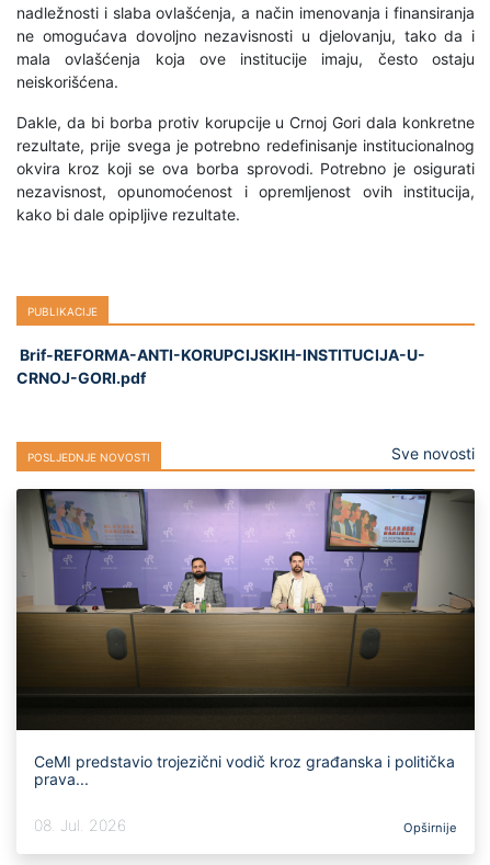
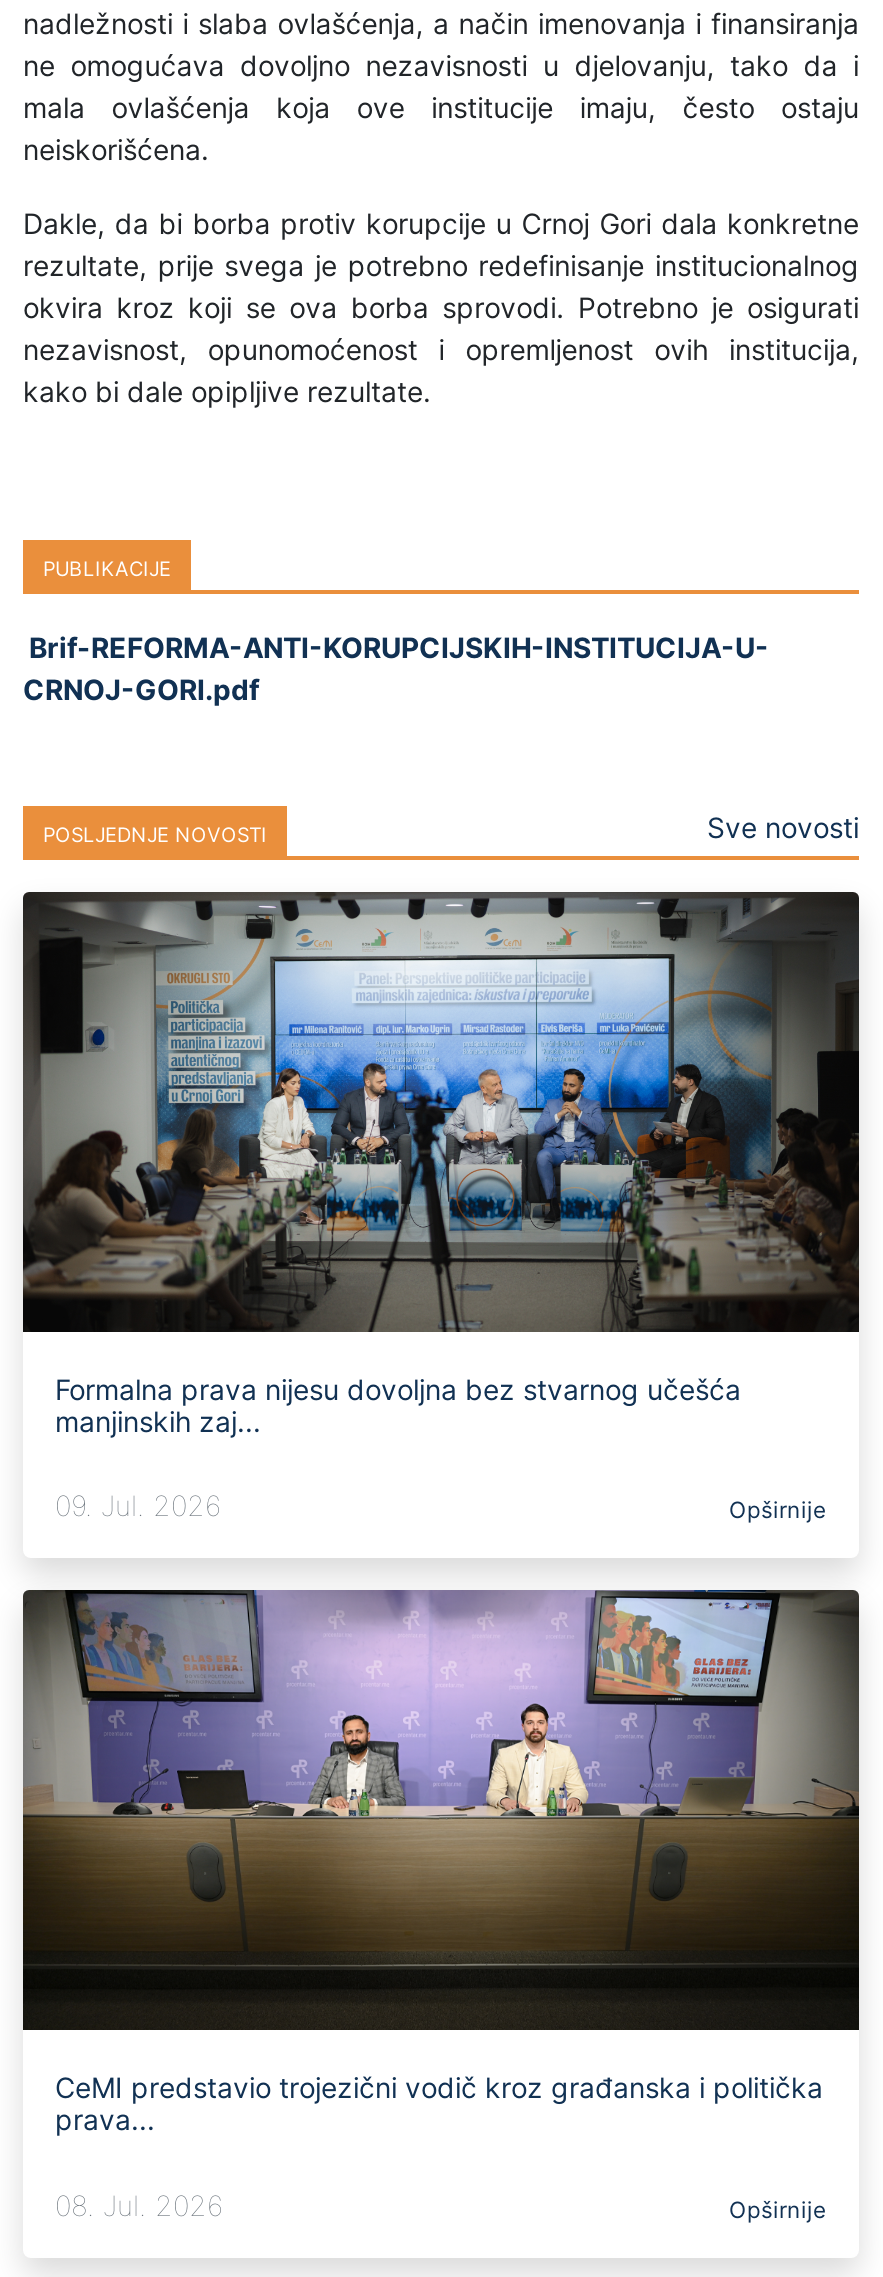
+ [image]
+ Formalna prava nijesu dovoljna bez stvarnog učešća
+ manjinskih zaj...
+ 09. Jul. 2026
+ Opširnije
